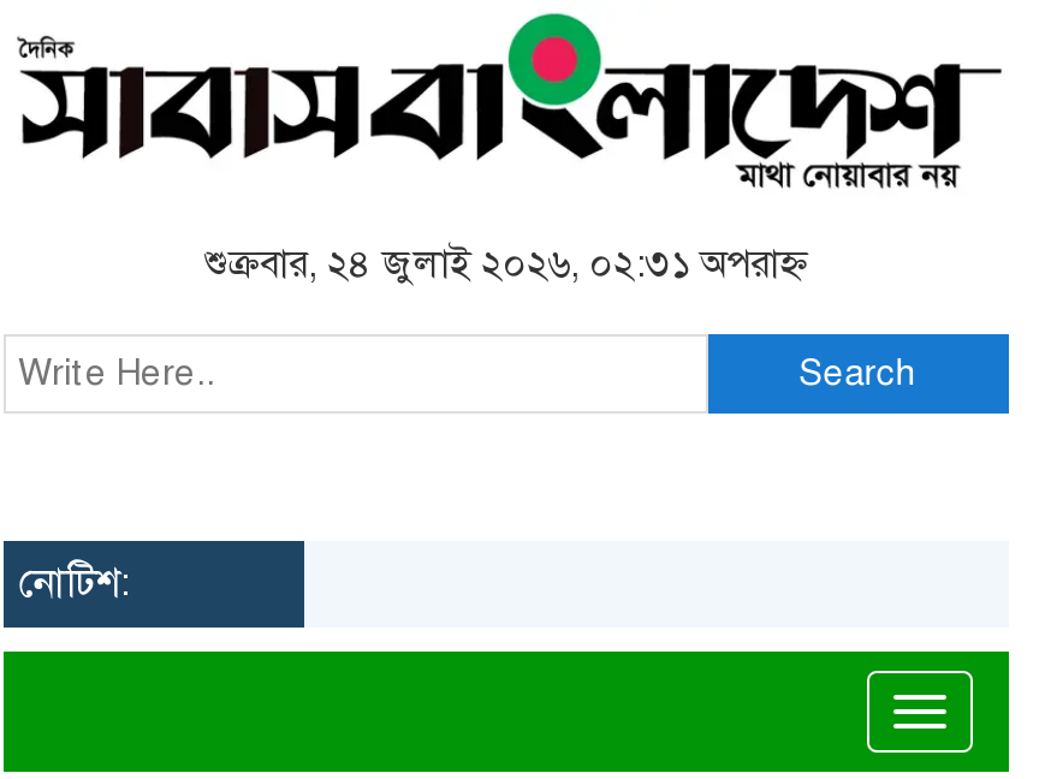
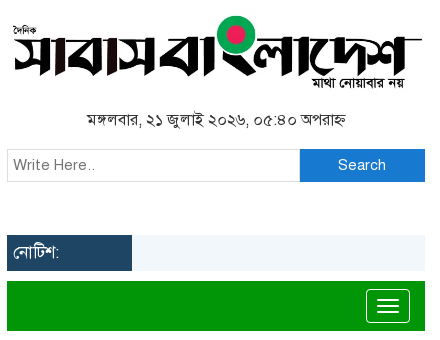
- শুক্রবার, ২৪ জুলাই ২০২৬, ০২:৩১ অপরাহ্ন
+ মঙ্গলবার, ২১ জুলাই ২০২৬, ০৫:৪০ অপরাহ্ন
